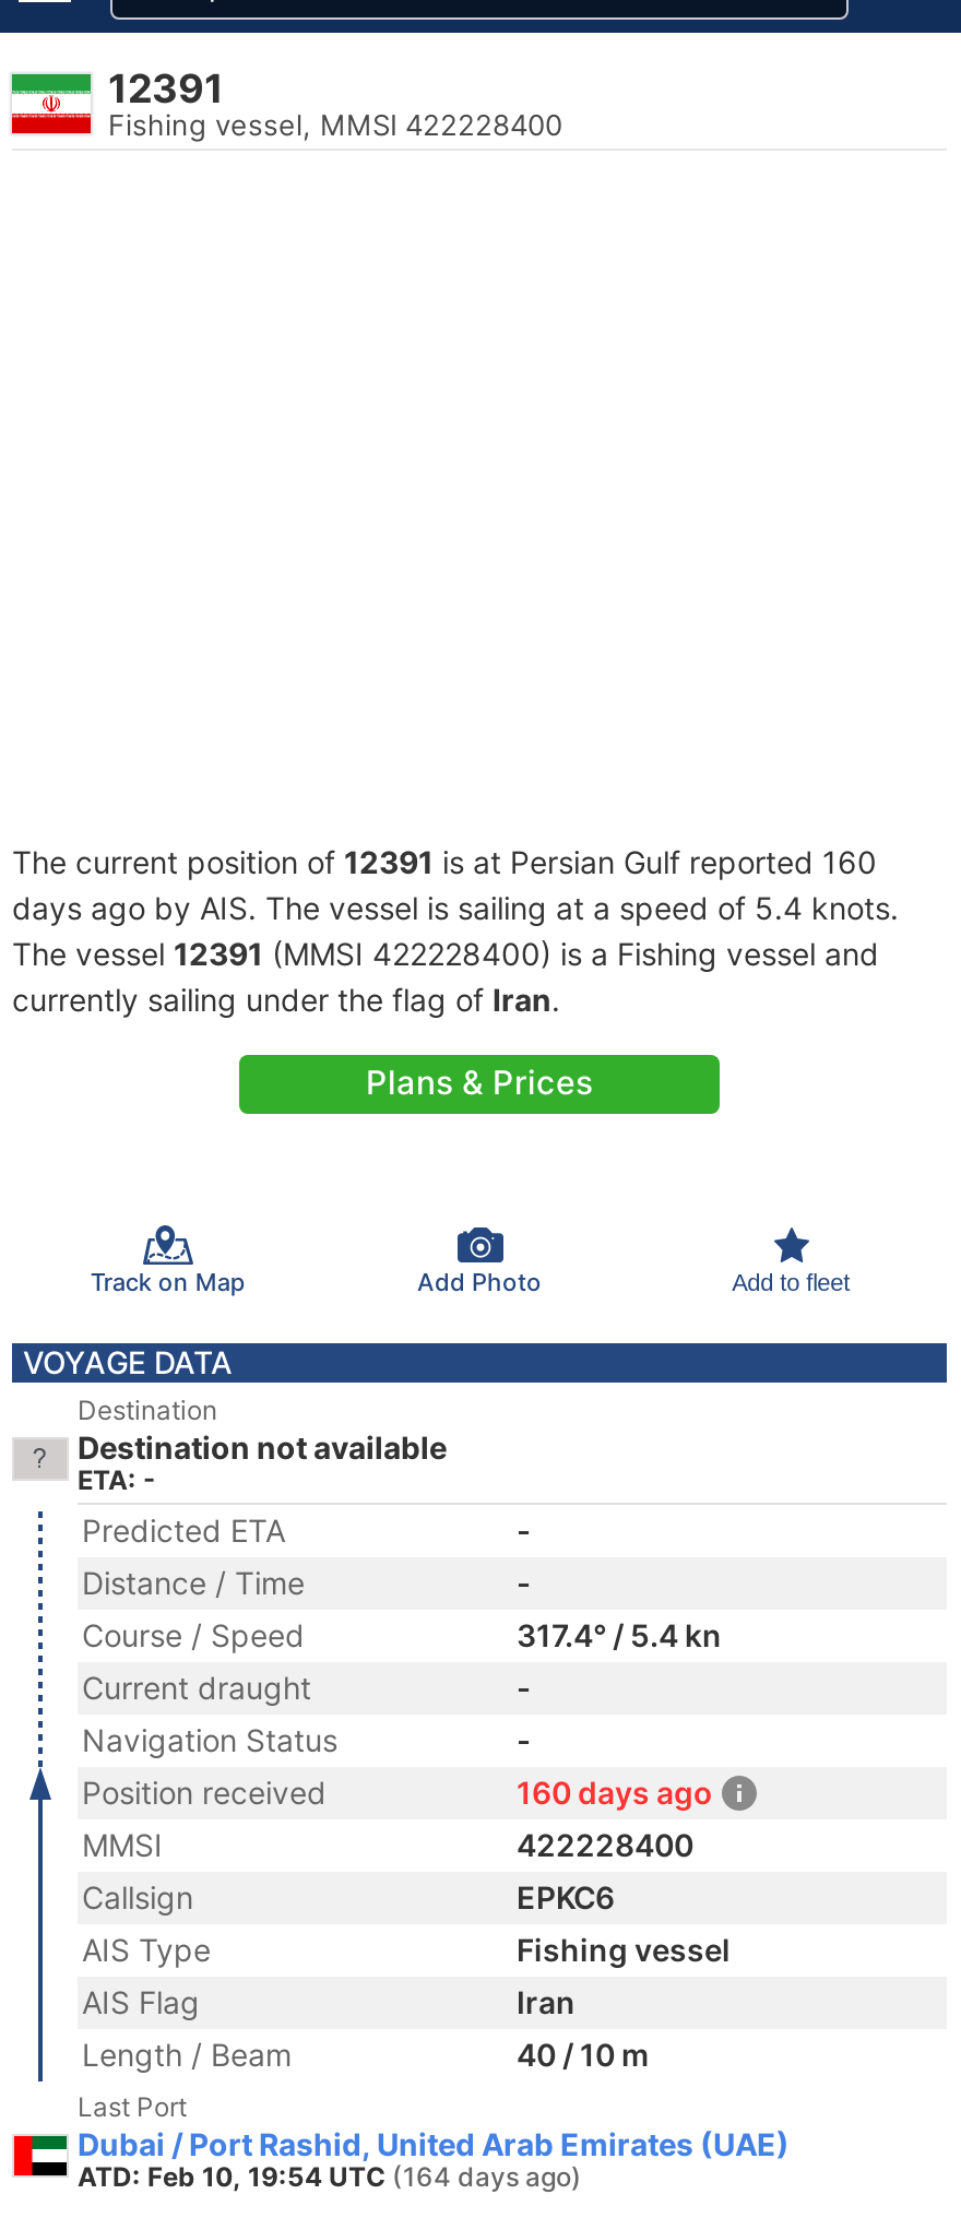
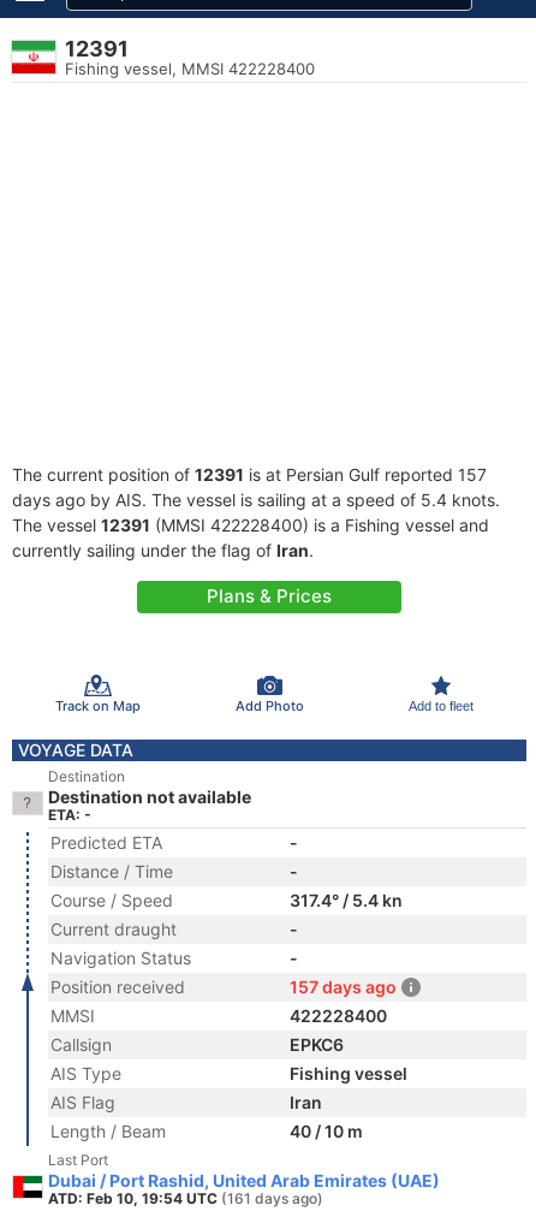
- The current position of 12391 is at Persian Gulf reported 160
+ The current position of 12391 is at Persian Gulf reported 157

- 160 days ago
+ 157 days ago

- ATD: Feb 10, 19:54 UTC (164 days ago)
+ ATD: Feb 10, 19:54 UTC (161 days ago)
